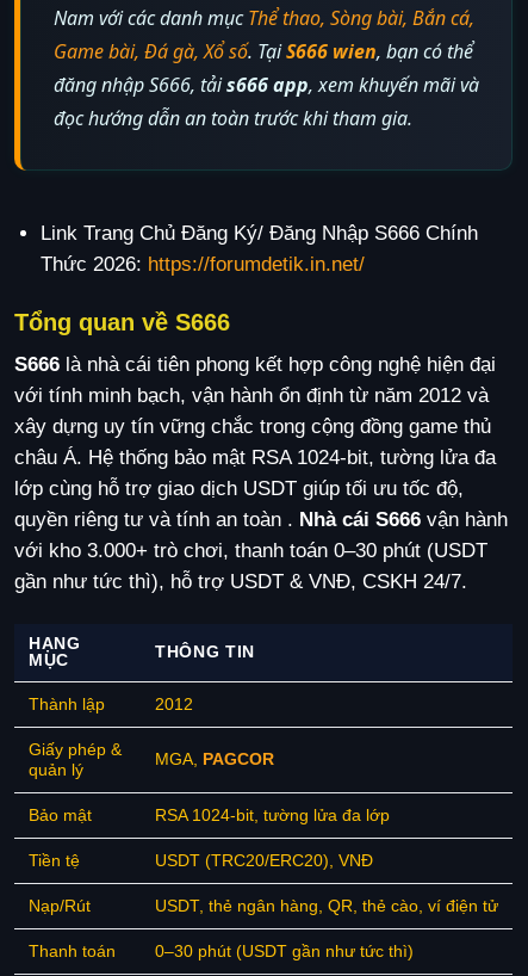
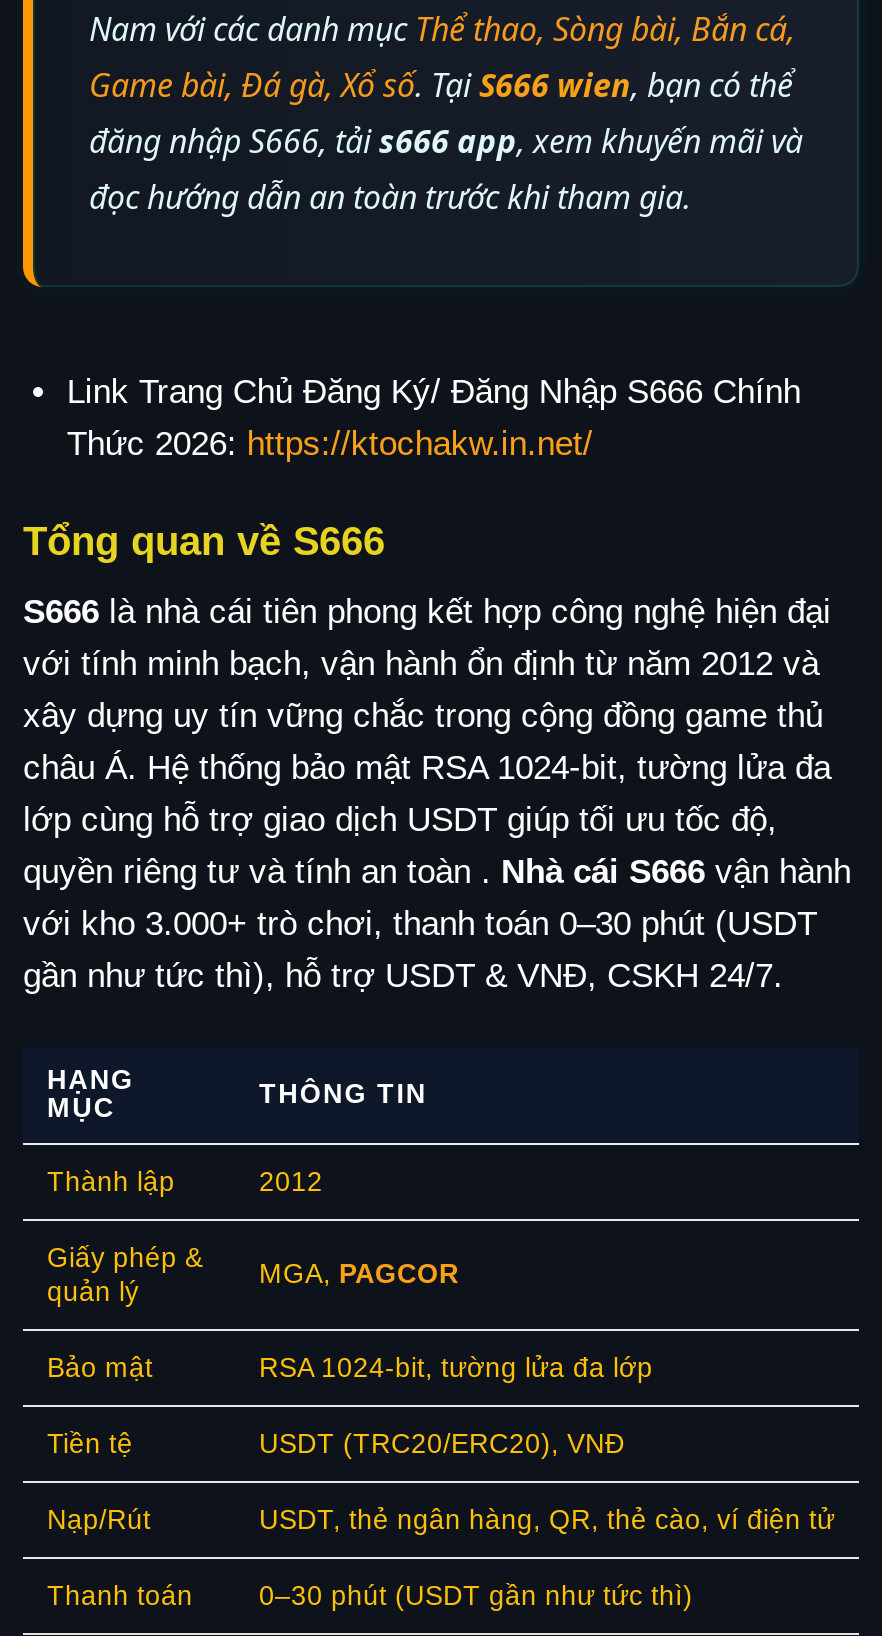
- Thức 2026: https://forumdetik.in.net/
+ Thức 2026: https://ktochakw.in.net/
